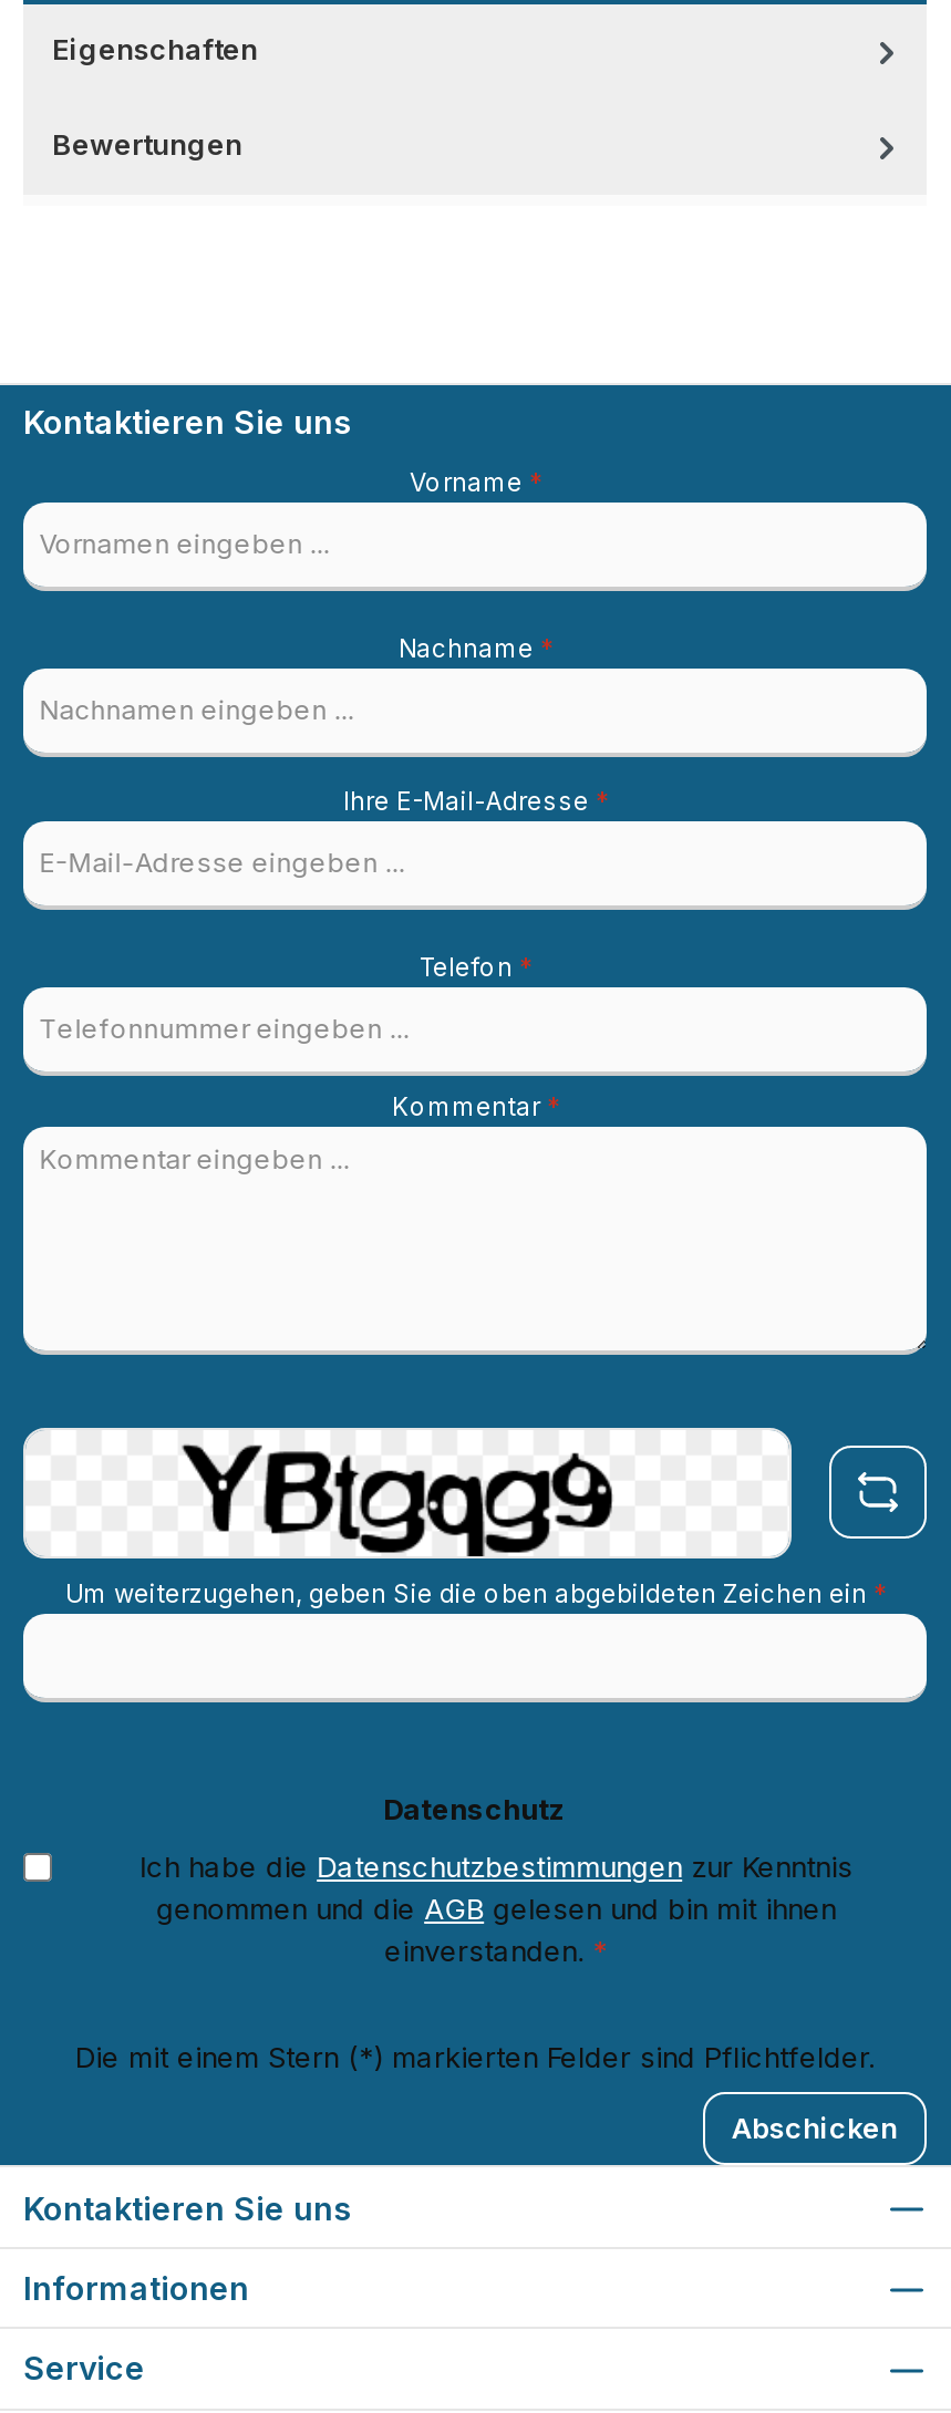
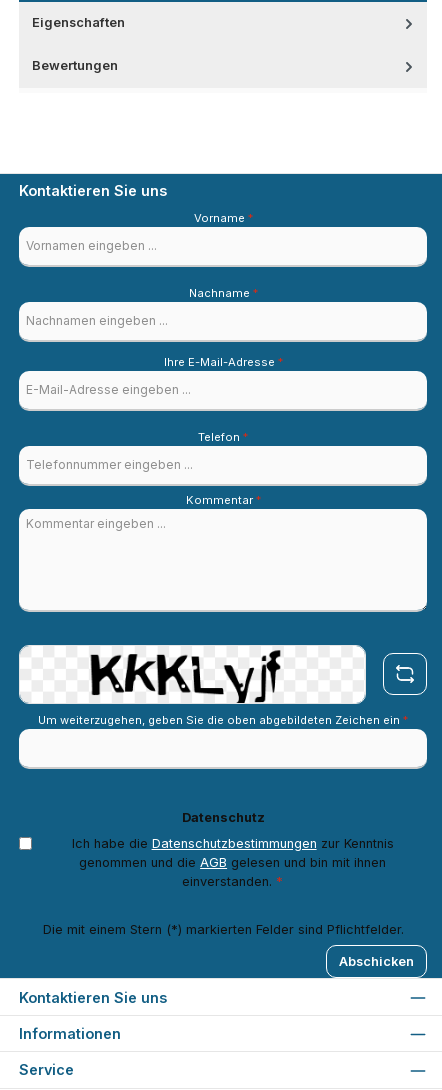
- [image]
+ [image]
